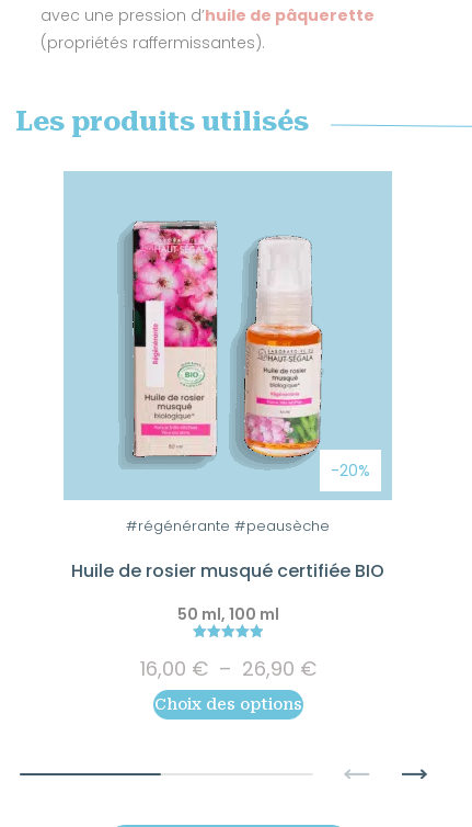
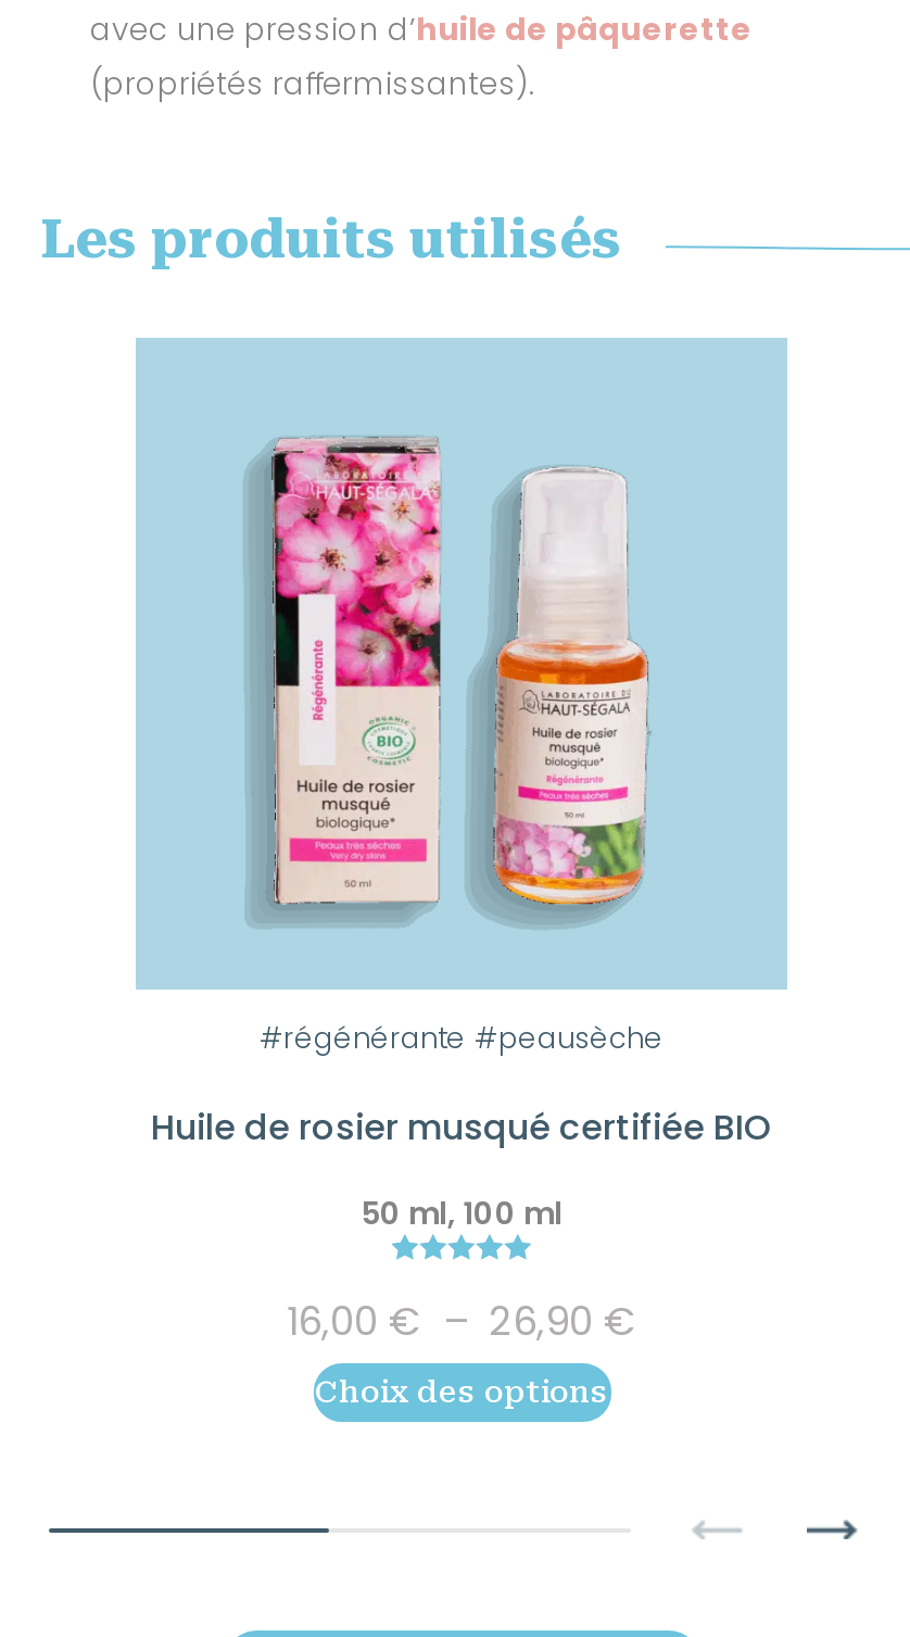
- -20%
